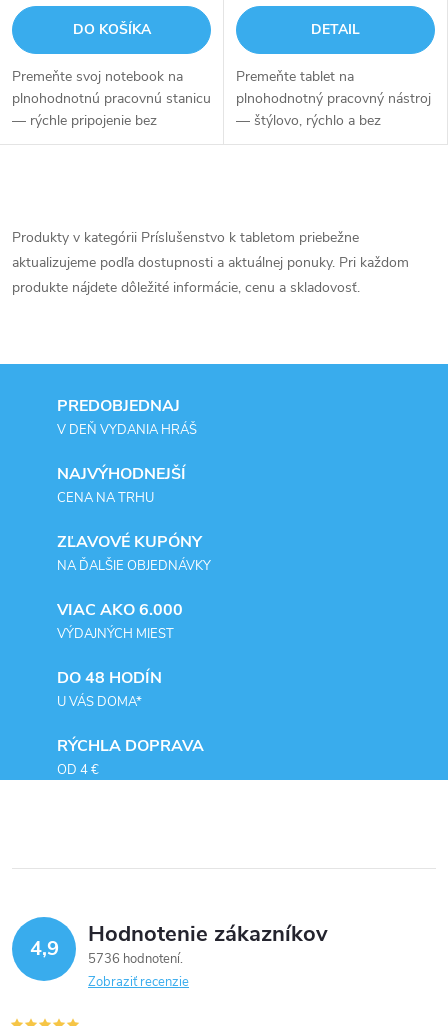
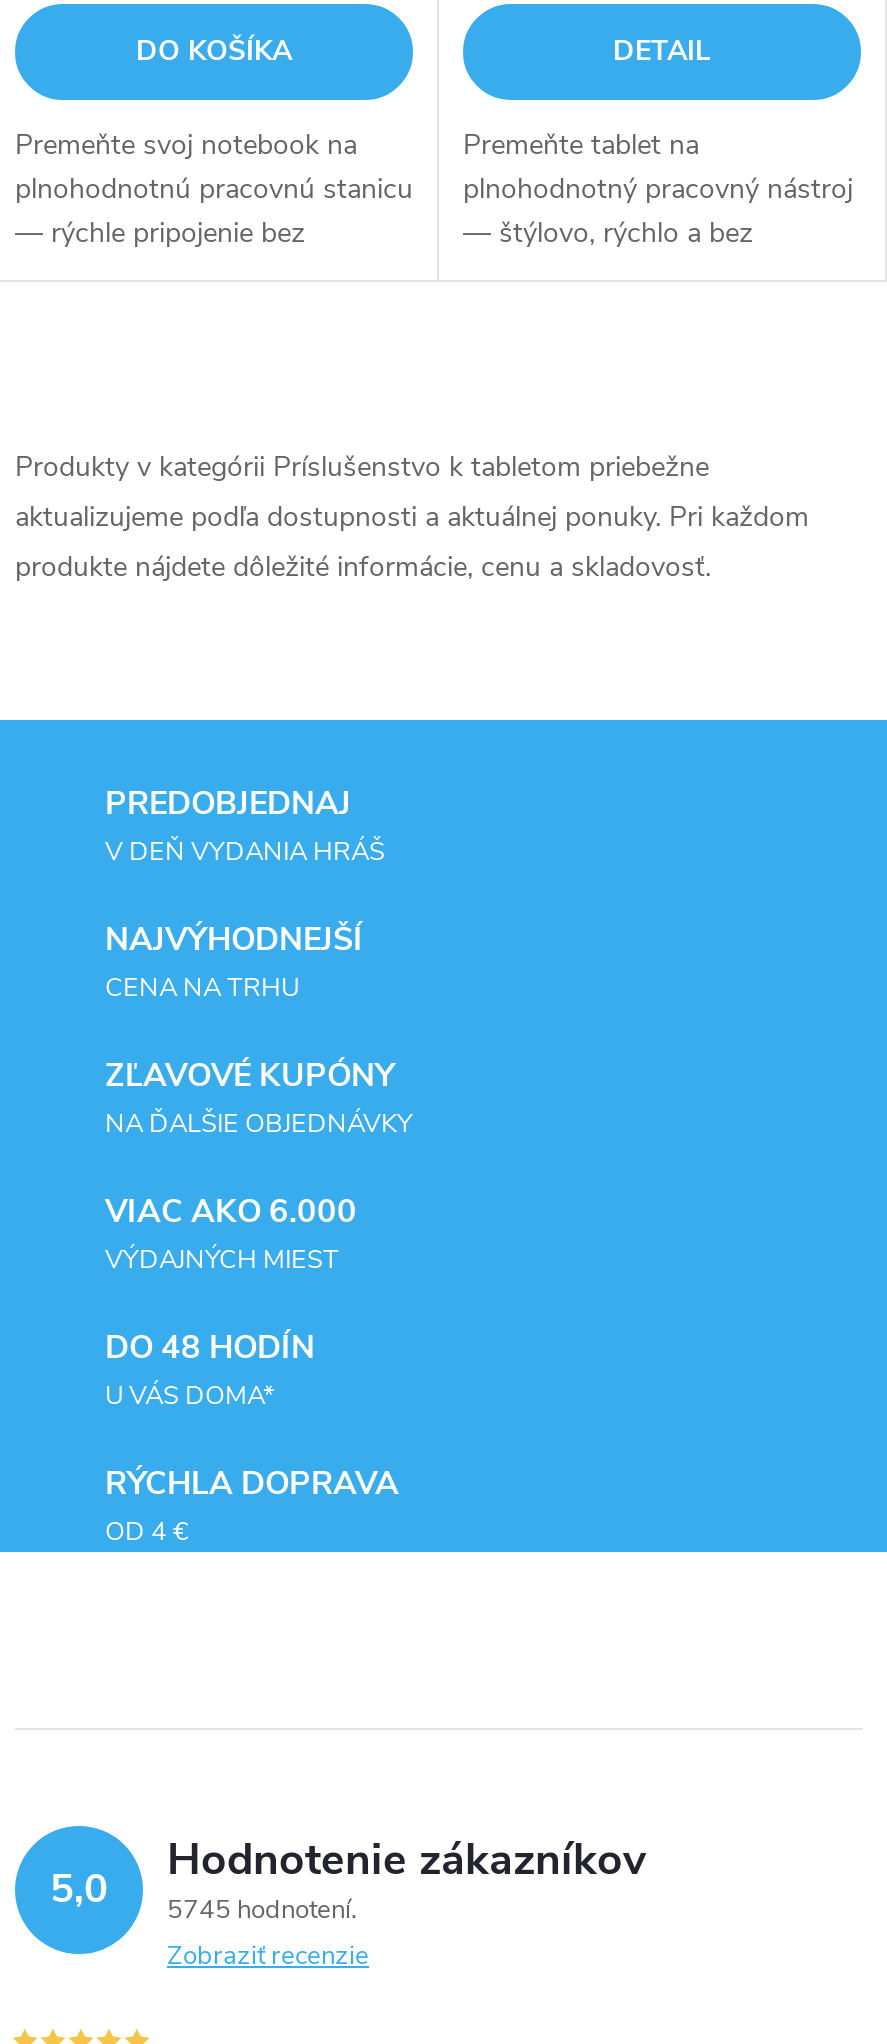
- 4,9
+ 5,0

- 5736 hodnotení
+ 5745 hodnotení
